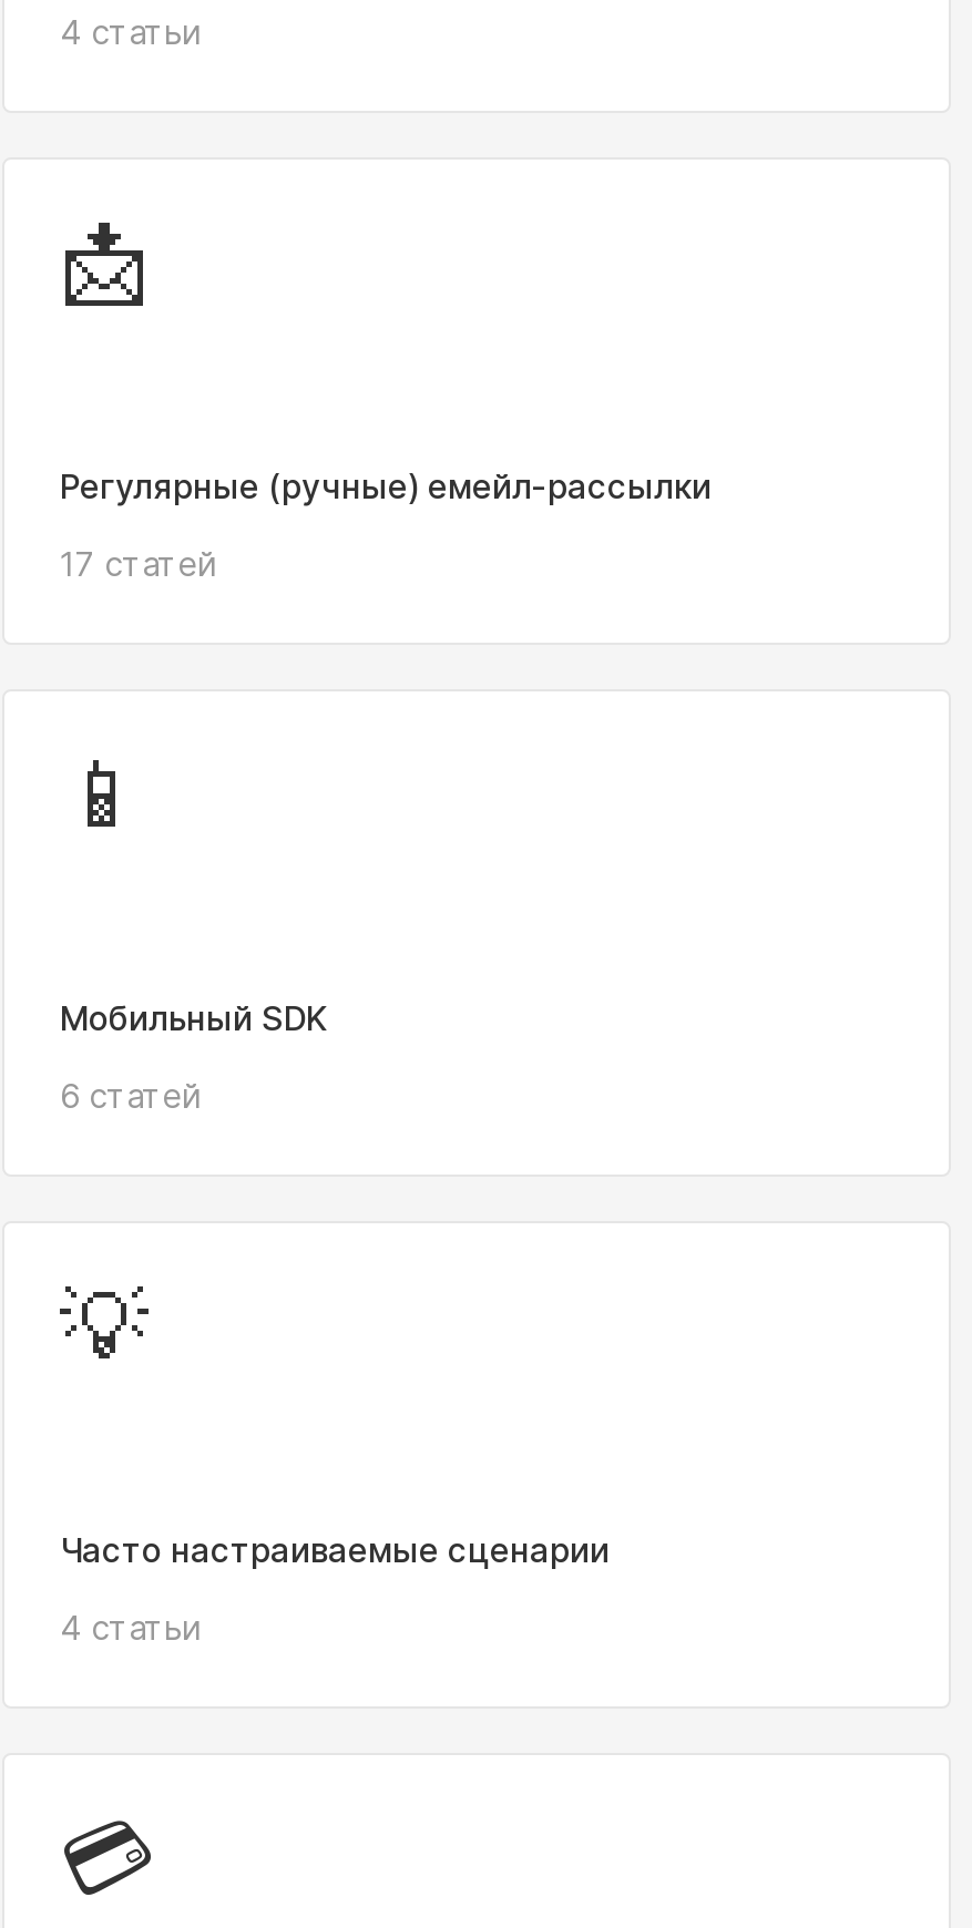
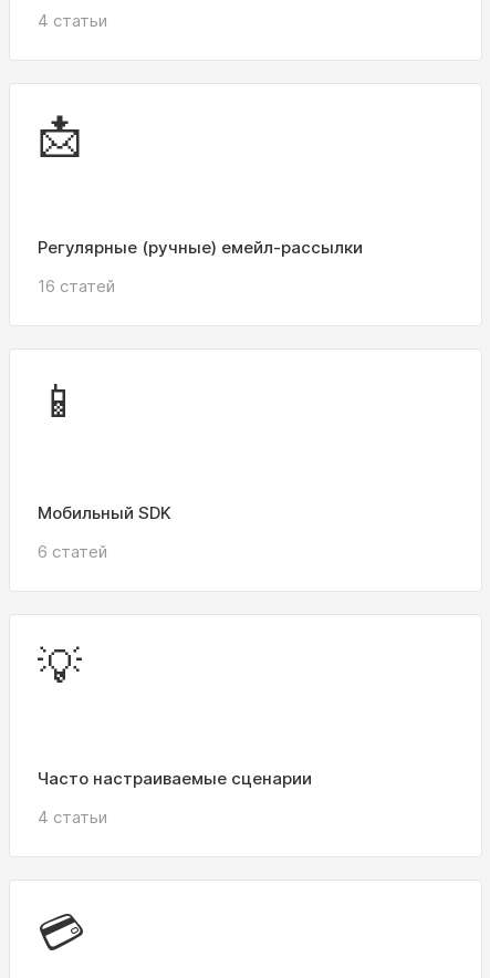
- 17 статей
+ 16 статей
